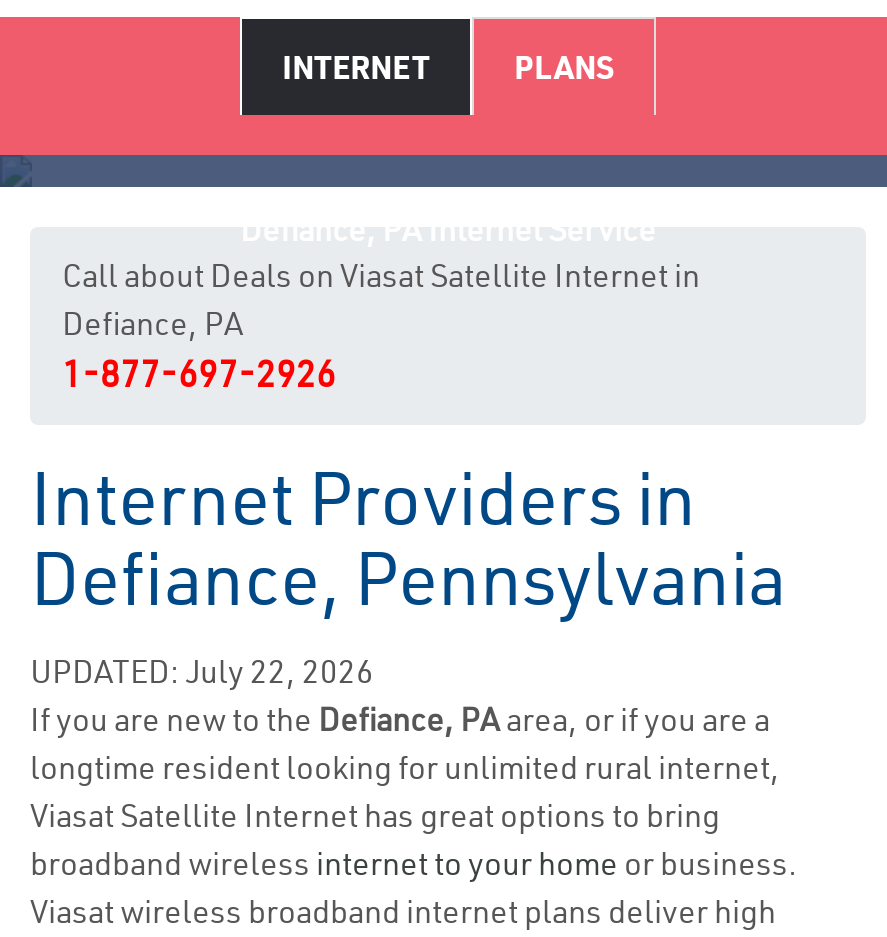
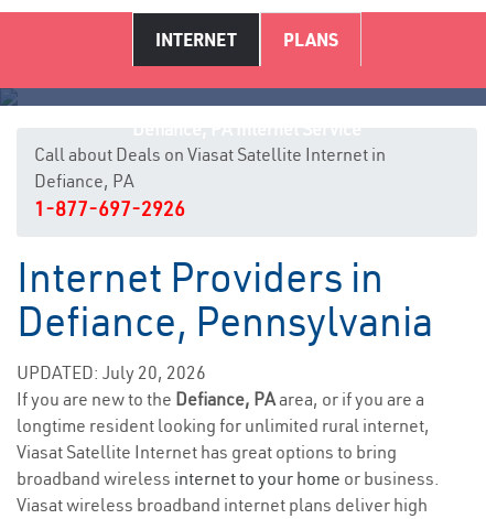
- UPDATED: July 22, 2026
+ UPDATED: July 20, 2026
